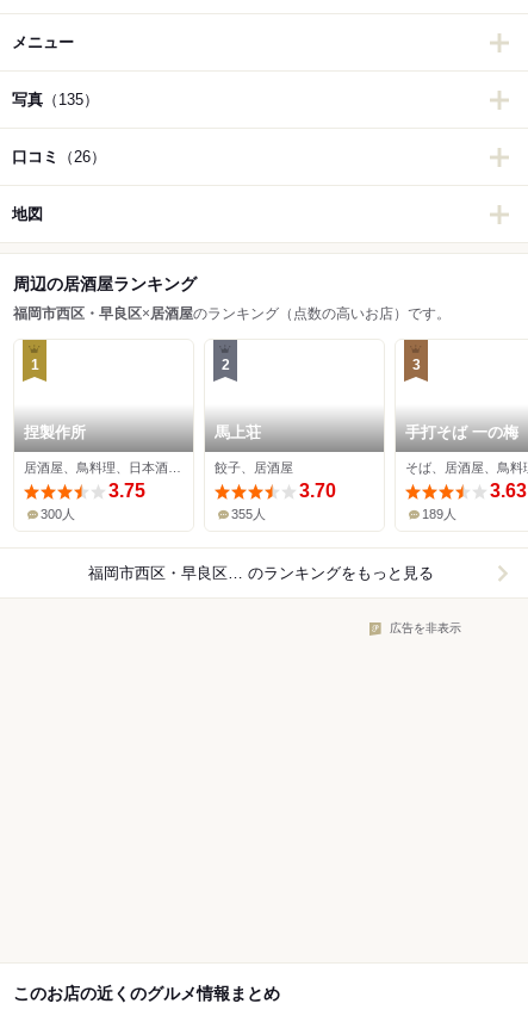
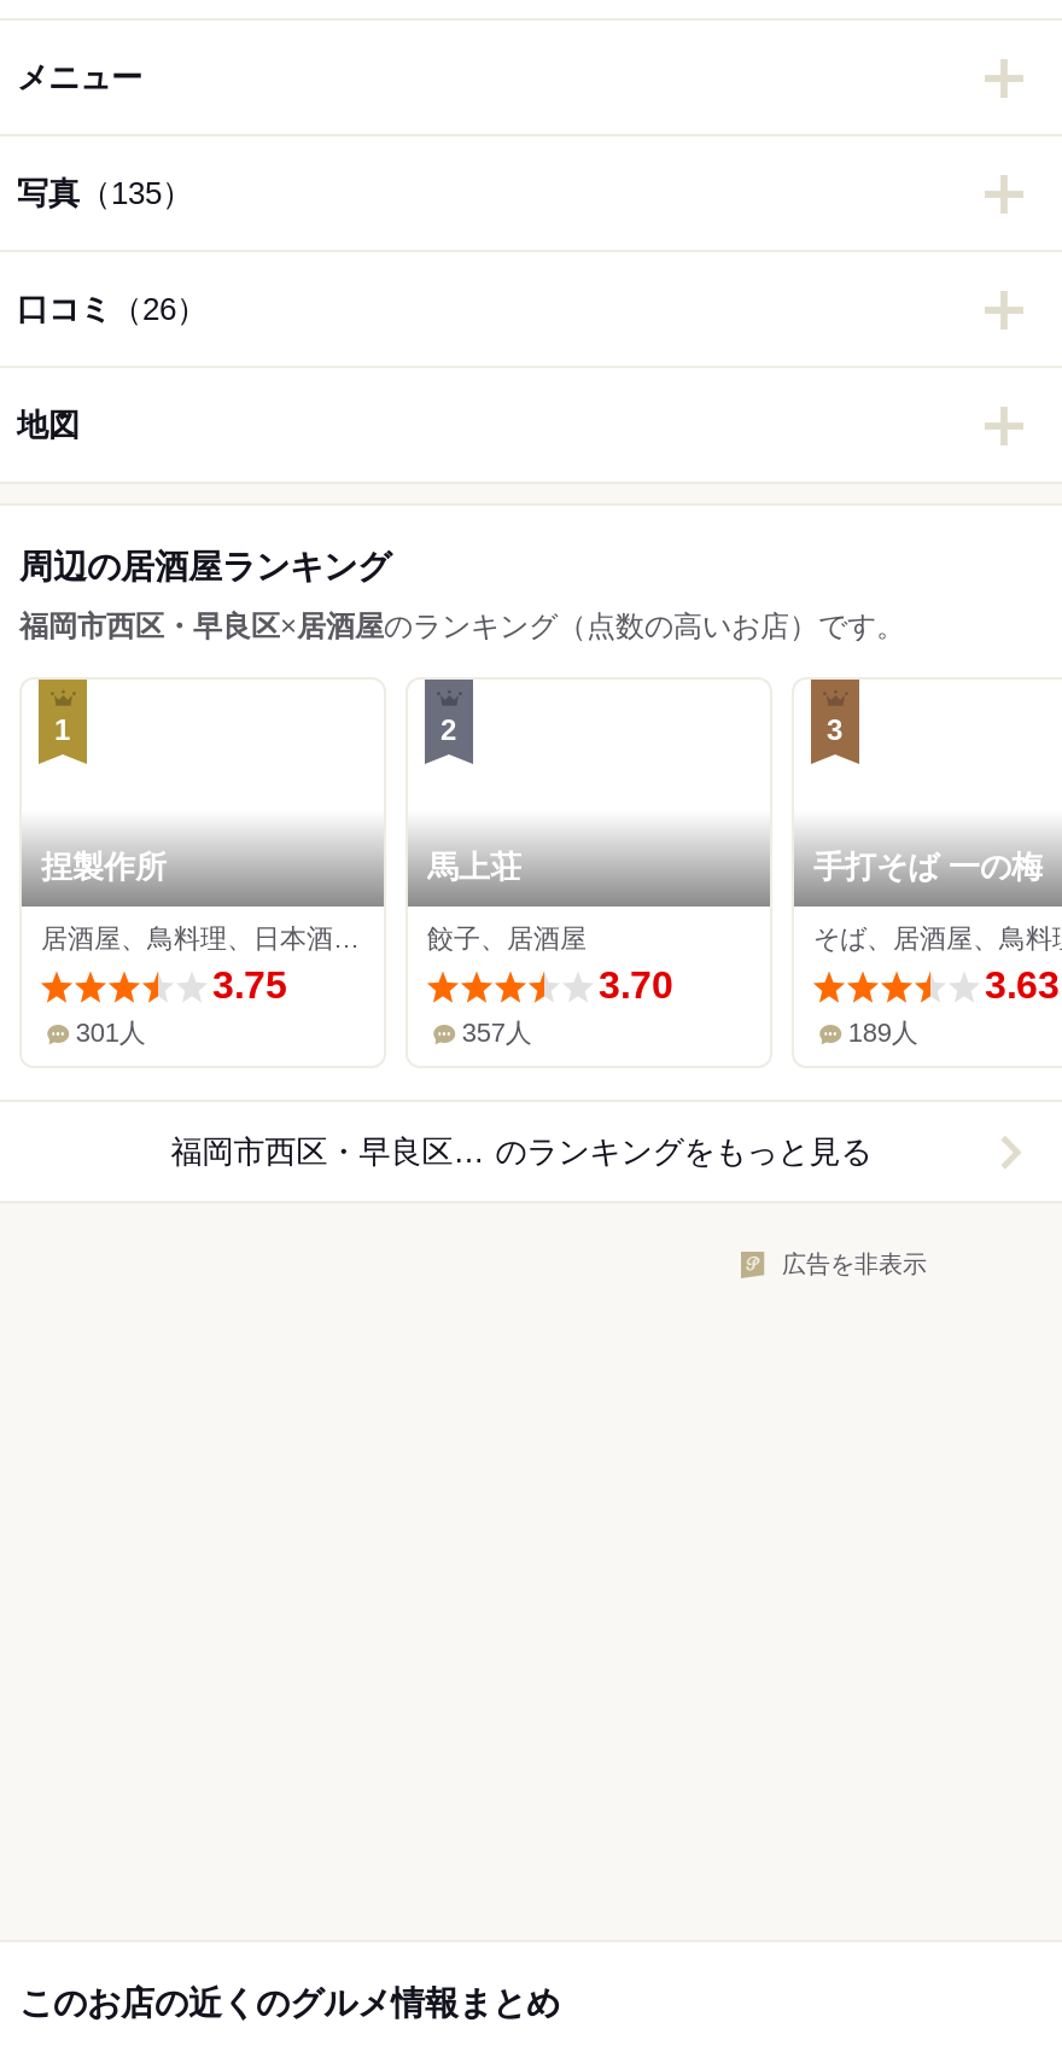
- 300人
+ 301人

- 355人
+ 357人
